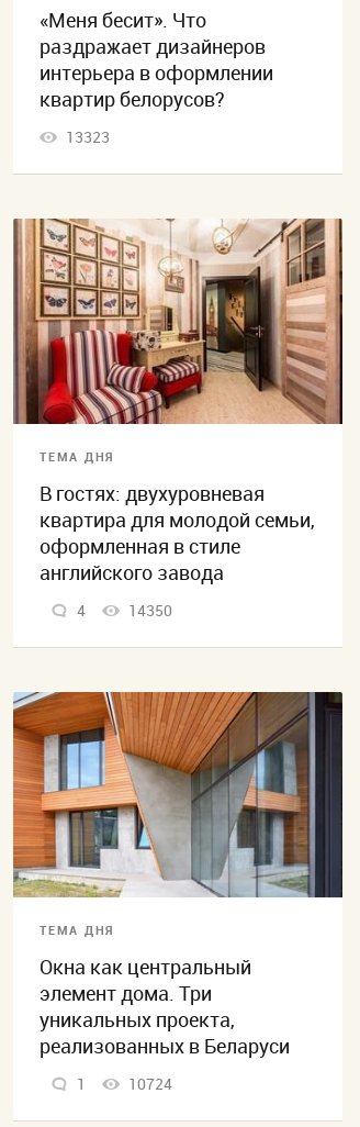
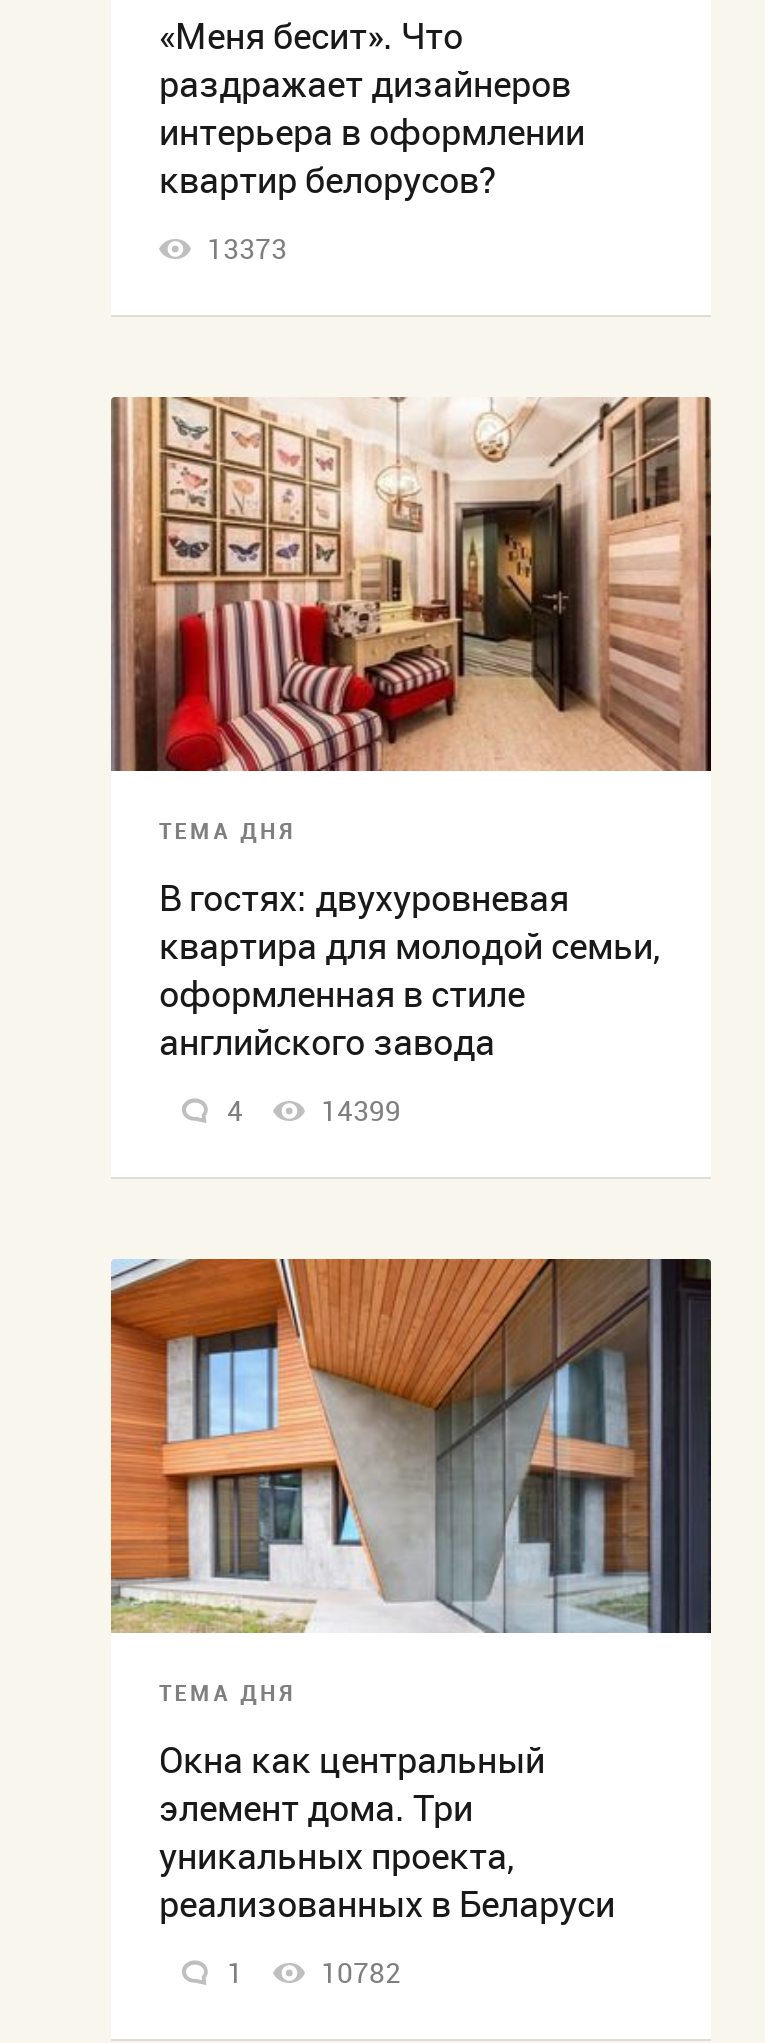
- 13323
+ 13373

- 14350
+ 14399

- 10724
+ 10782
